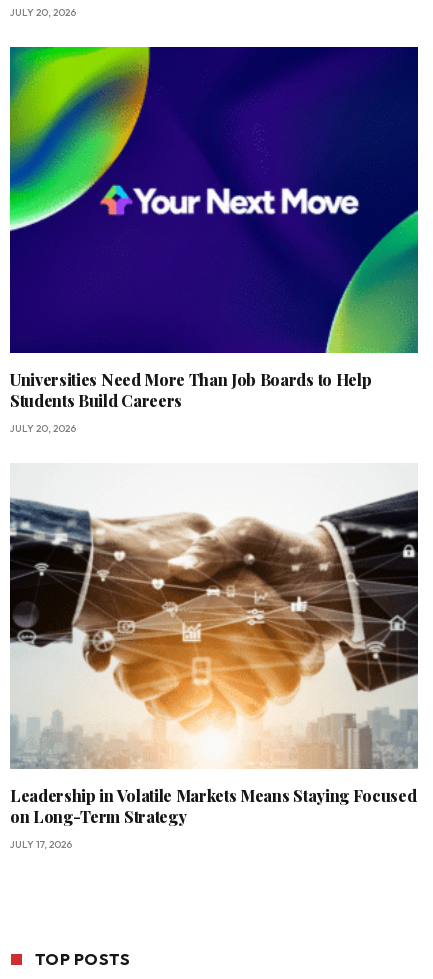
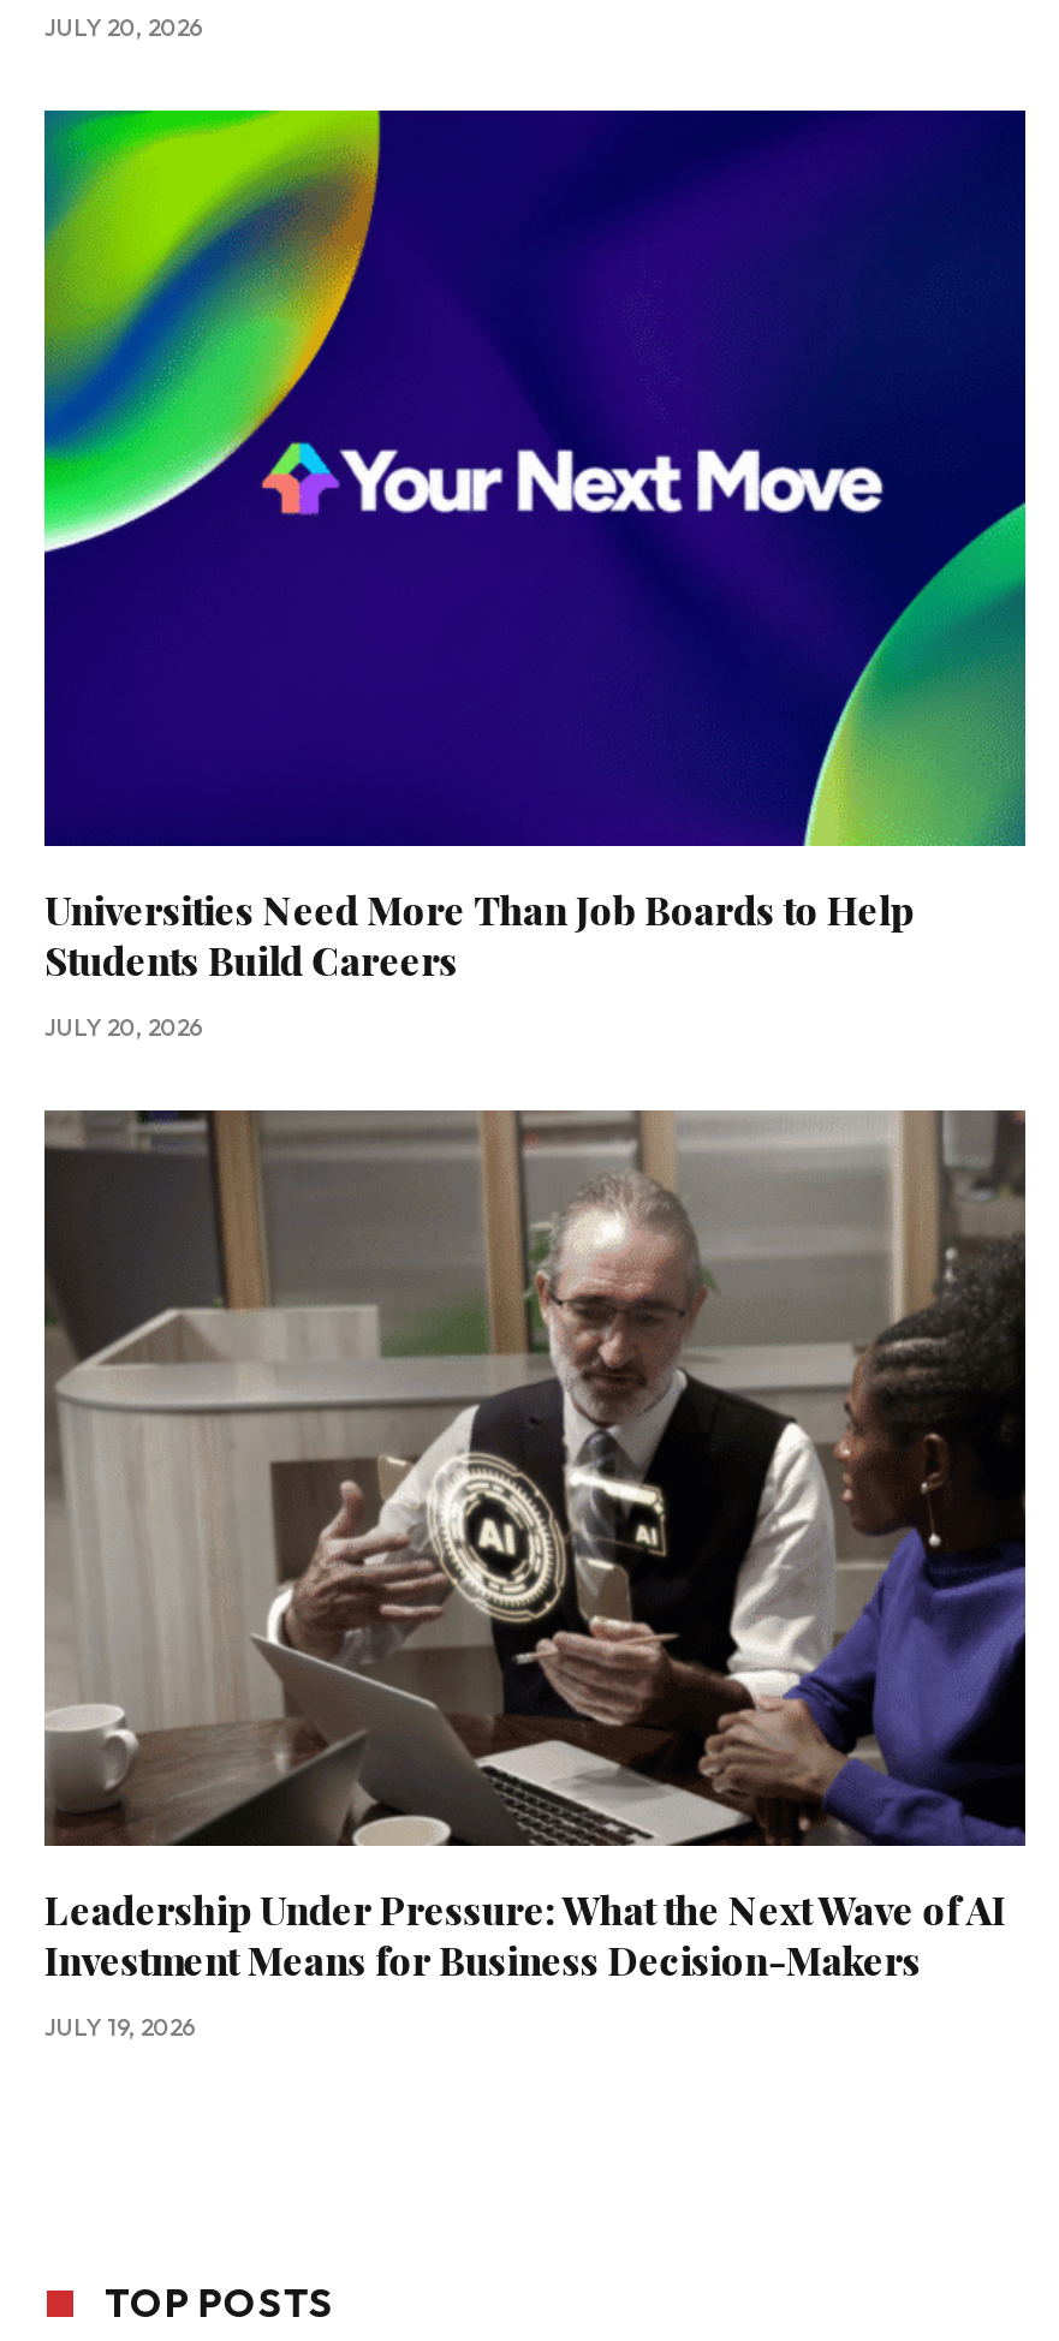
- [image]
- Leadership in Volatile Markets Means Staying Focused
- on Long-Term Strategy
+ [image]
+ Leadership Under Pressure: What the Next Wave of AI
+ Investment Means for Business Decision-Makers

- JULY 17, 2026
+ JULY 19, 2026
